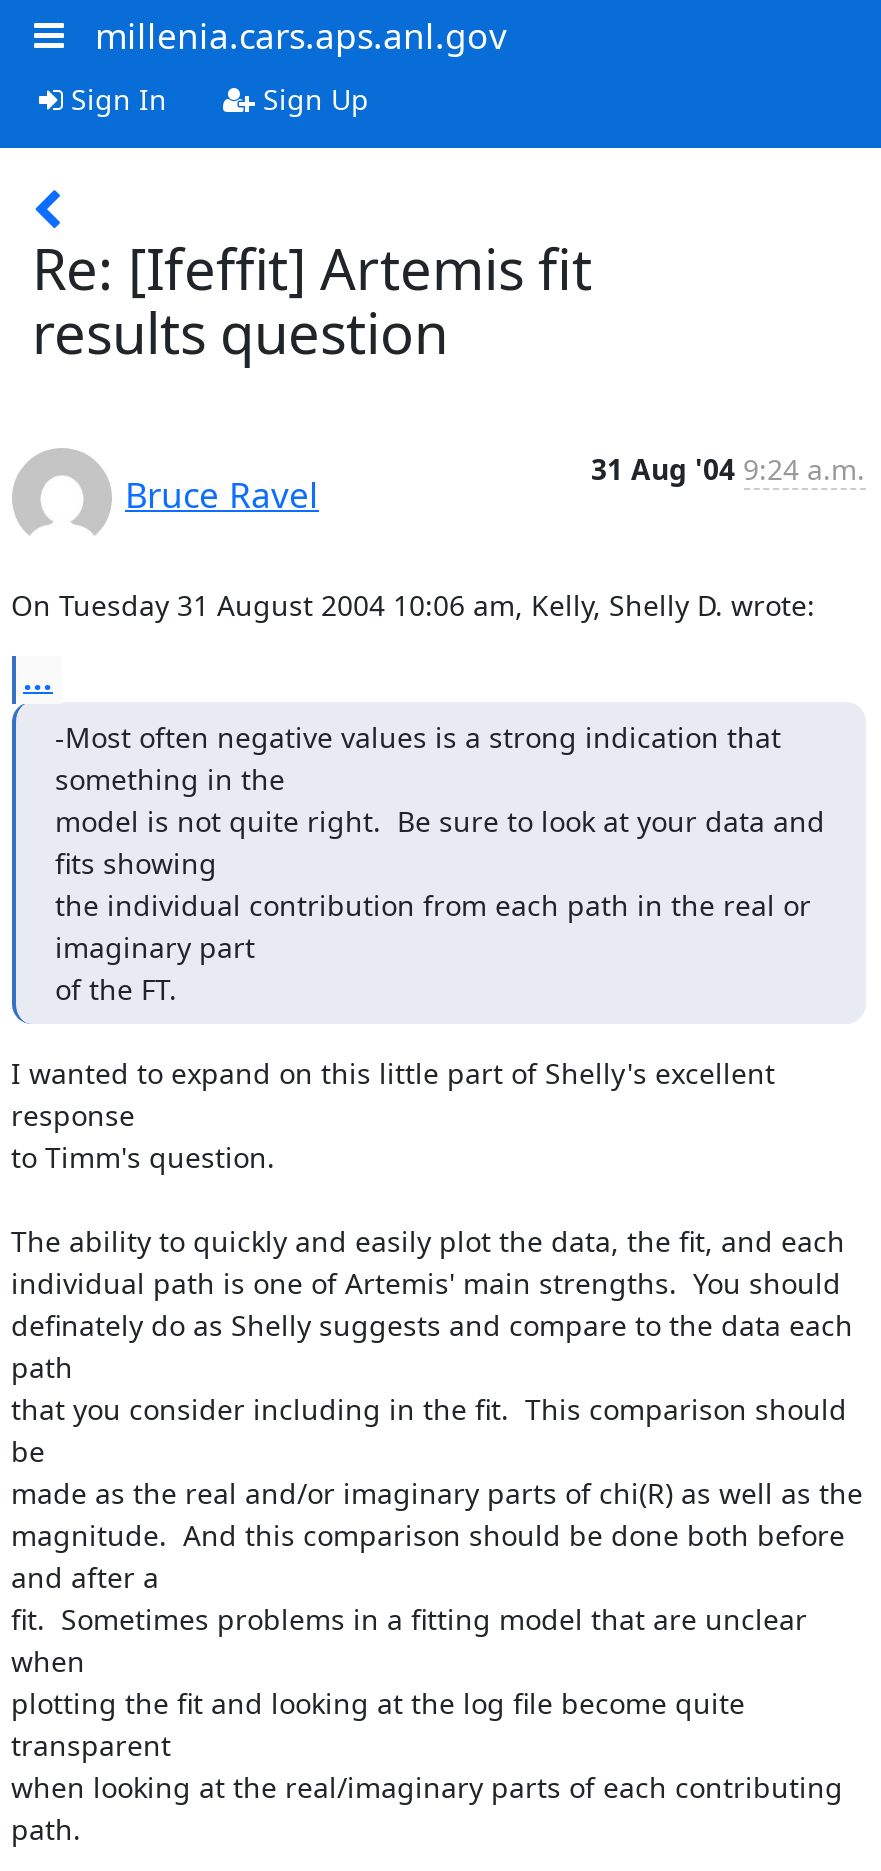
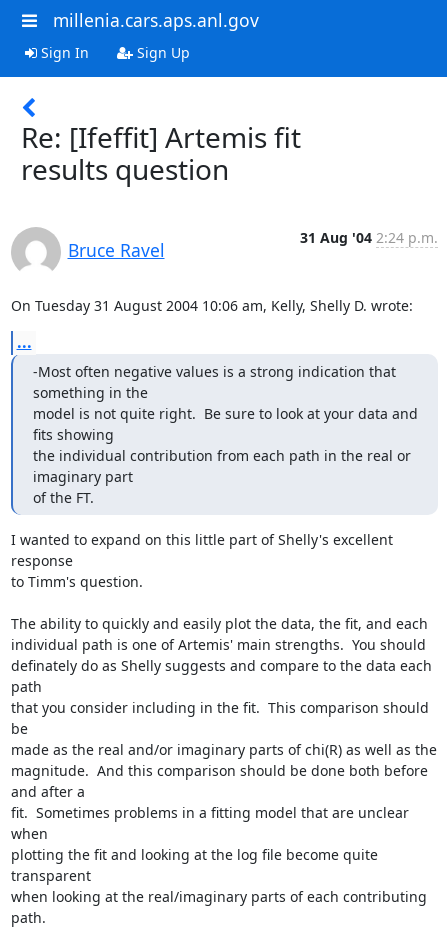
- 31 Aug '04 9:24 a.m.
+ 31 Aug '04 2:24 p.m.
